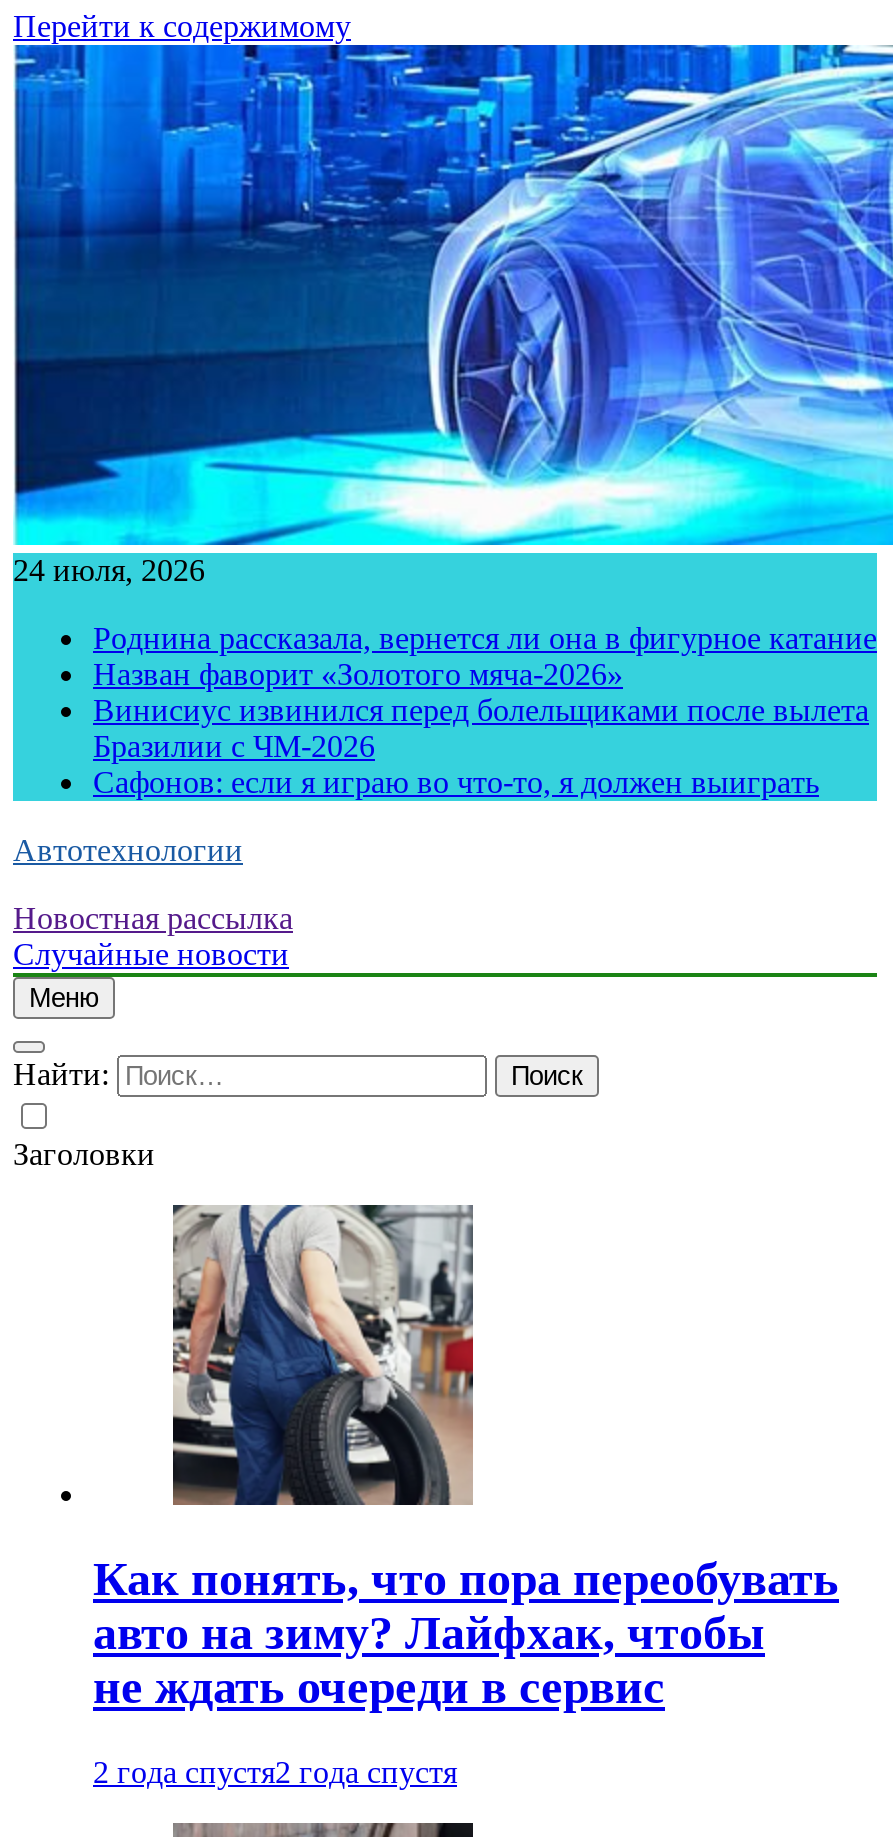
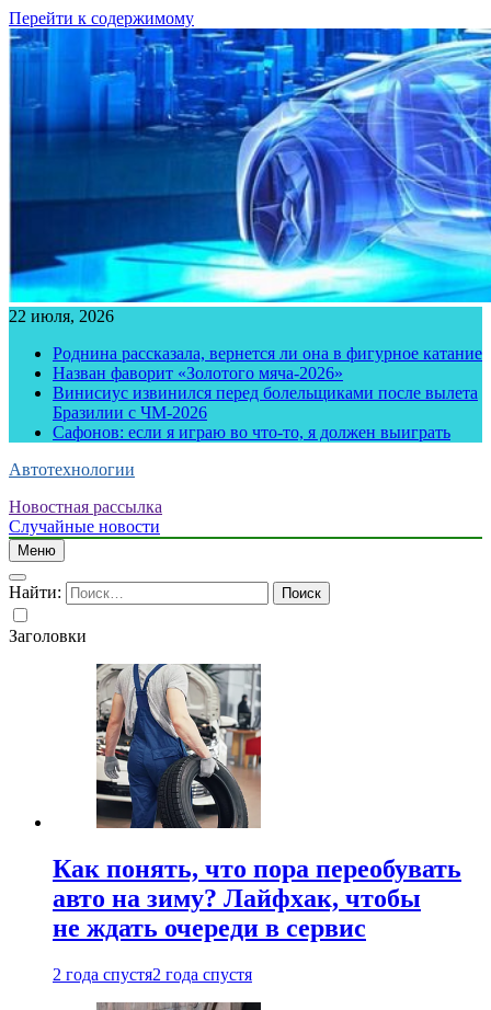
- 24 июля, 2026
+ 22 июля, 2026
